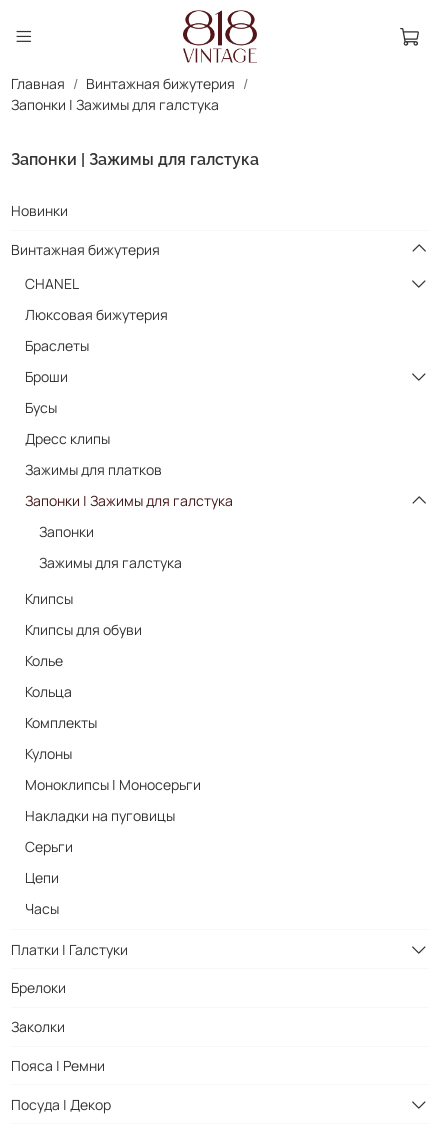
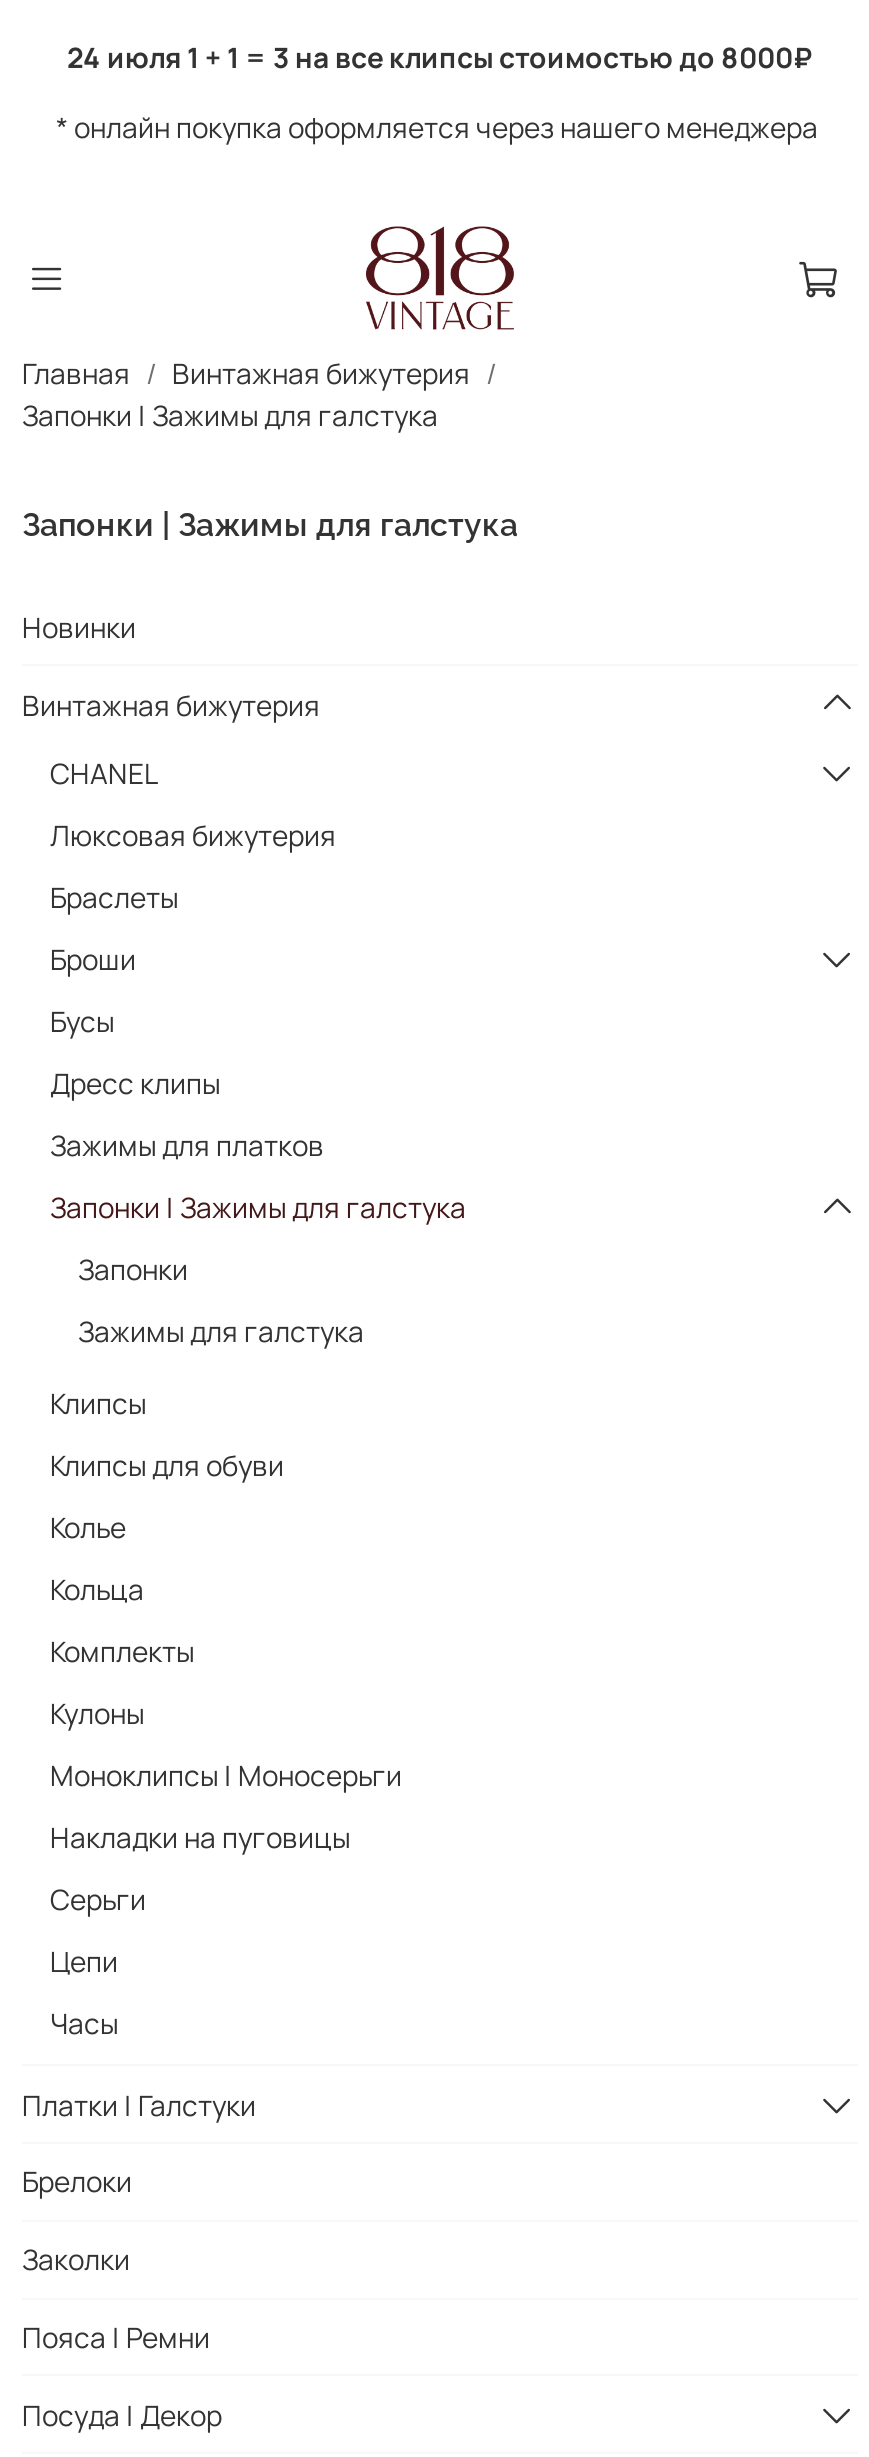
+ 24 июля 1 + 1 = 3 на все клипсы стоимостью до 8000₽
+ * онлайн покупка оформляется через нашего менеджера
